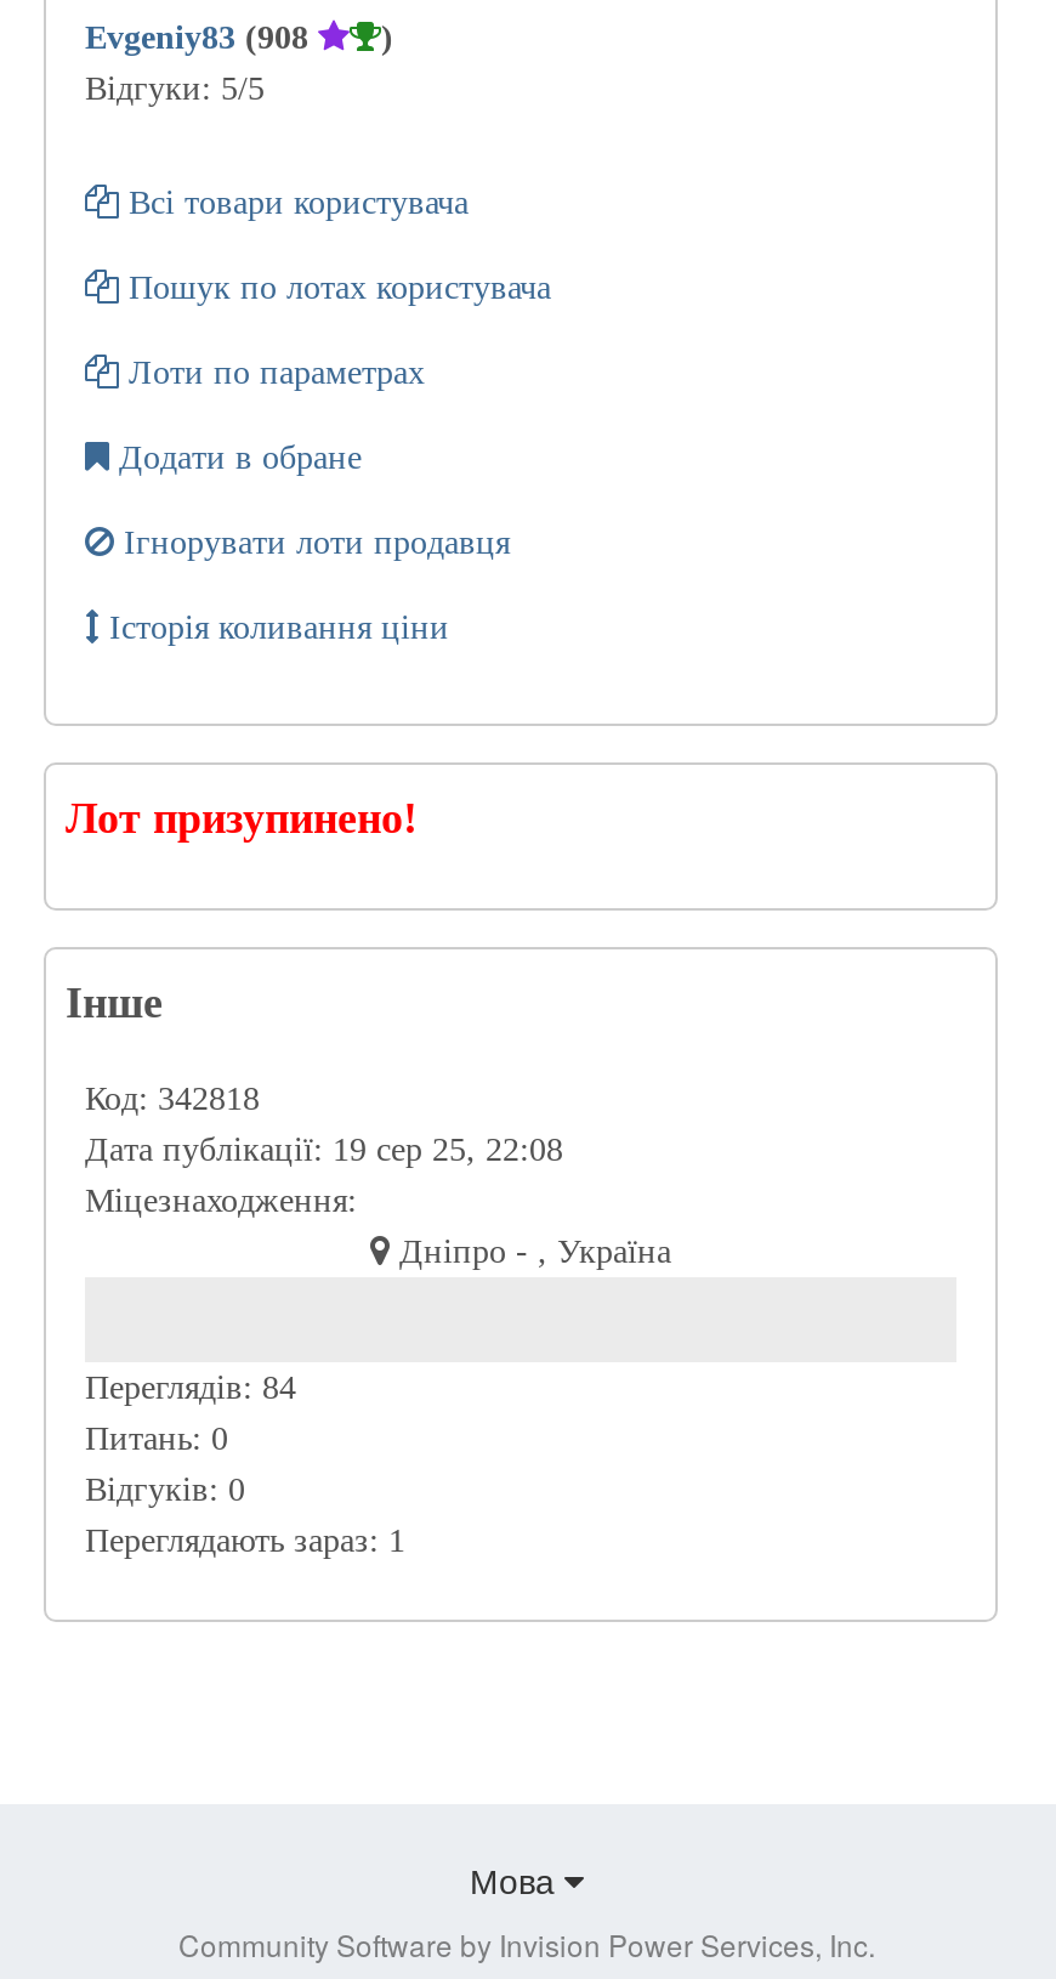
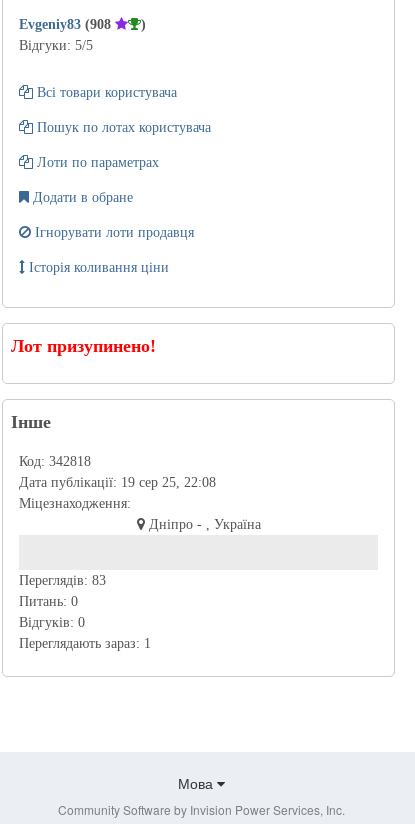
- Переглядів: 84
+ Переглядів: 83
